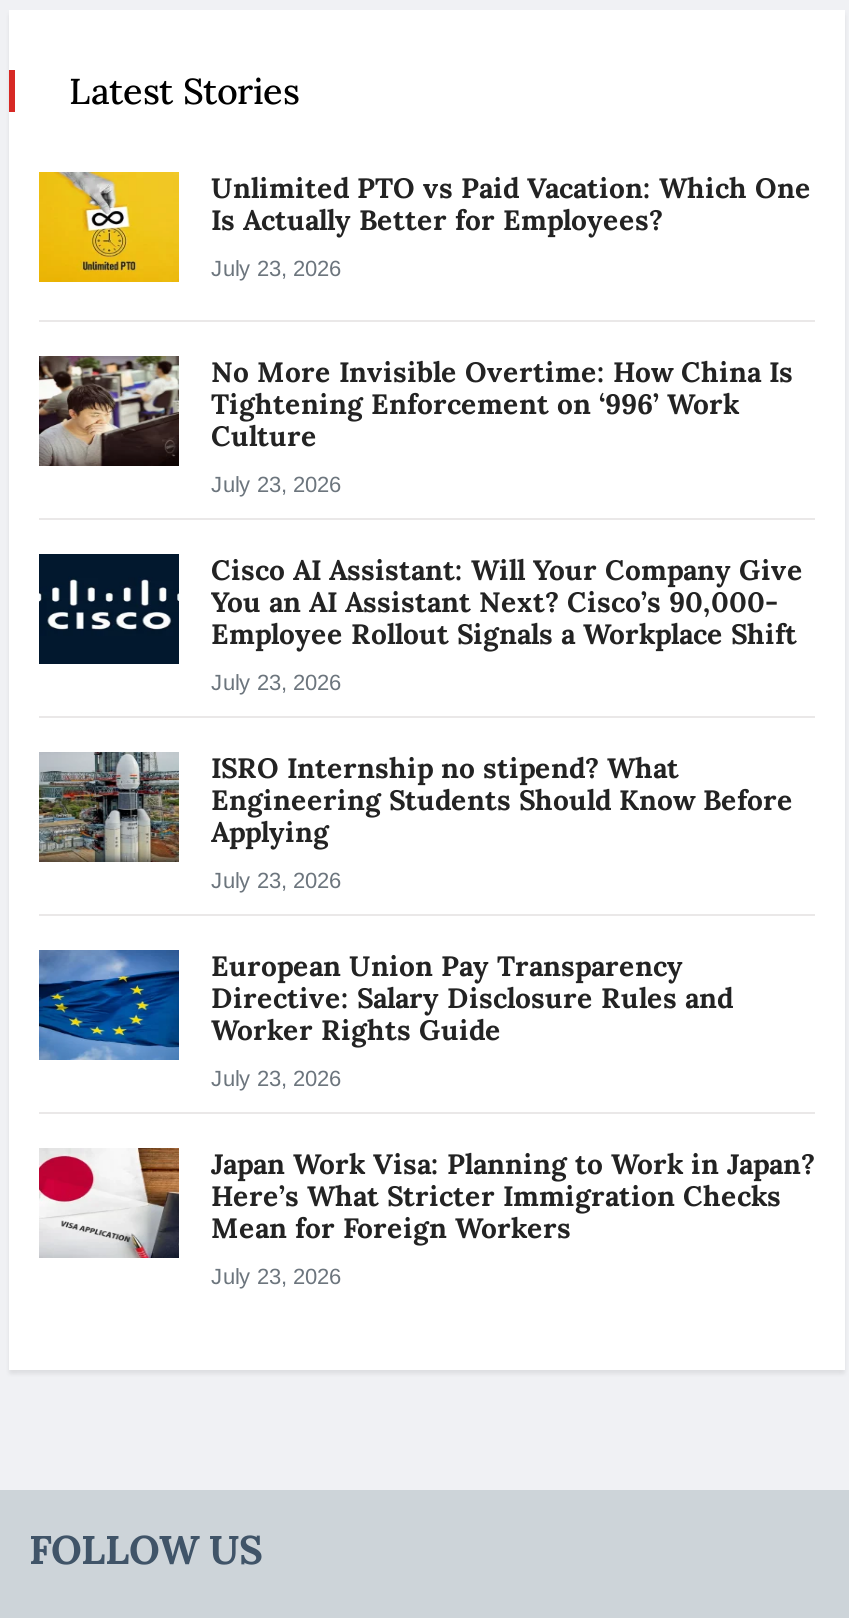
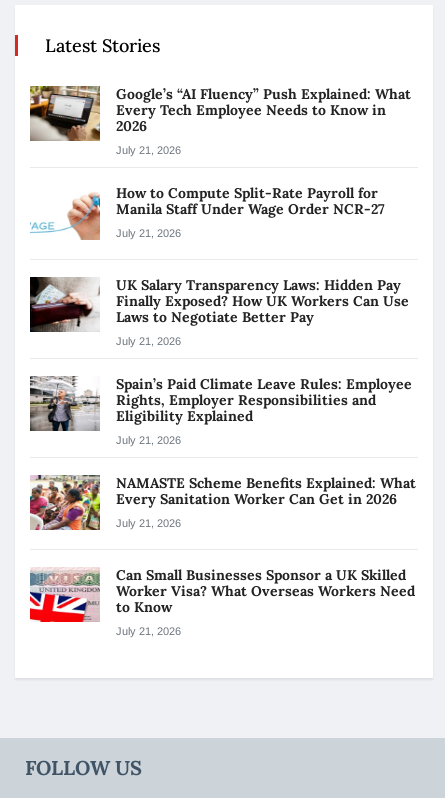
- [image]
- Unlimited PTO vs Paid Vacation: Which One
- Is Actually Better for Employees?
+ [image]
+ Google’s “AI Fluency” Push Explained: What
+ Every Tech Employee Needs to Know in
+ 2026

- July 23, 2026
+ July 21, 2026

- [image]
- No More Invisible Overtime: How China Is
- Tightening Enforcement on ‘996’ Work
- Culture
+ [image]
+ How to Compute Split-Rate Payroll for
+ Manila Staff Under Wage Order NCR-27

- July 23, 2026
+ July 21, 2026

- [image]
- Cisco AI Assistant: Will Your Company Give
- You an AI Assistant Next? Cisco’s 90,000-
- Employee Rollout Signals a Workplace Shift
+ [image]
+ UK Salary Transparency Laws: Hidden Pay
+ Finally Exposed? How UK Workers Can Use
+ Laws to Negotiate Better Pay

- July 23, 2026
+ July 21, 2026

- [image]
- ISRO Internship no stipend? What
- Engineering Students Should Know Before
- Applying
+ [image]
+ Spain’s Paid Climate Leave Rules: Employee
+ Rights, Employer Responsibilities and
+ Eligibility Explained

- July 23, 2026
+ July 21, 2026

- [image]
- European Union Pay Transparency
- Directive: Salary Disclosure Rules and
- Worker Rights Guide
+ [image]
+ NAMASTE Scheme Benefits Explained: What
+ Every Sanitation Worker Can Get in 2026

- July 23, 2026
+ July 21, 2026

- [image]
- Japan Work Visa: Planning to Work in Japan?
- Here’s What Stricter Immigration Checks
- Mean for Foreign Workers
+ [image]
+ Can Small Businesses Sponsor a UK Skilled
+ Worker Visa? What Overseas Workers Need
+ to Know

- July 23, 2026
+ July 21, 2026
